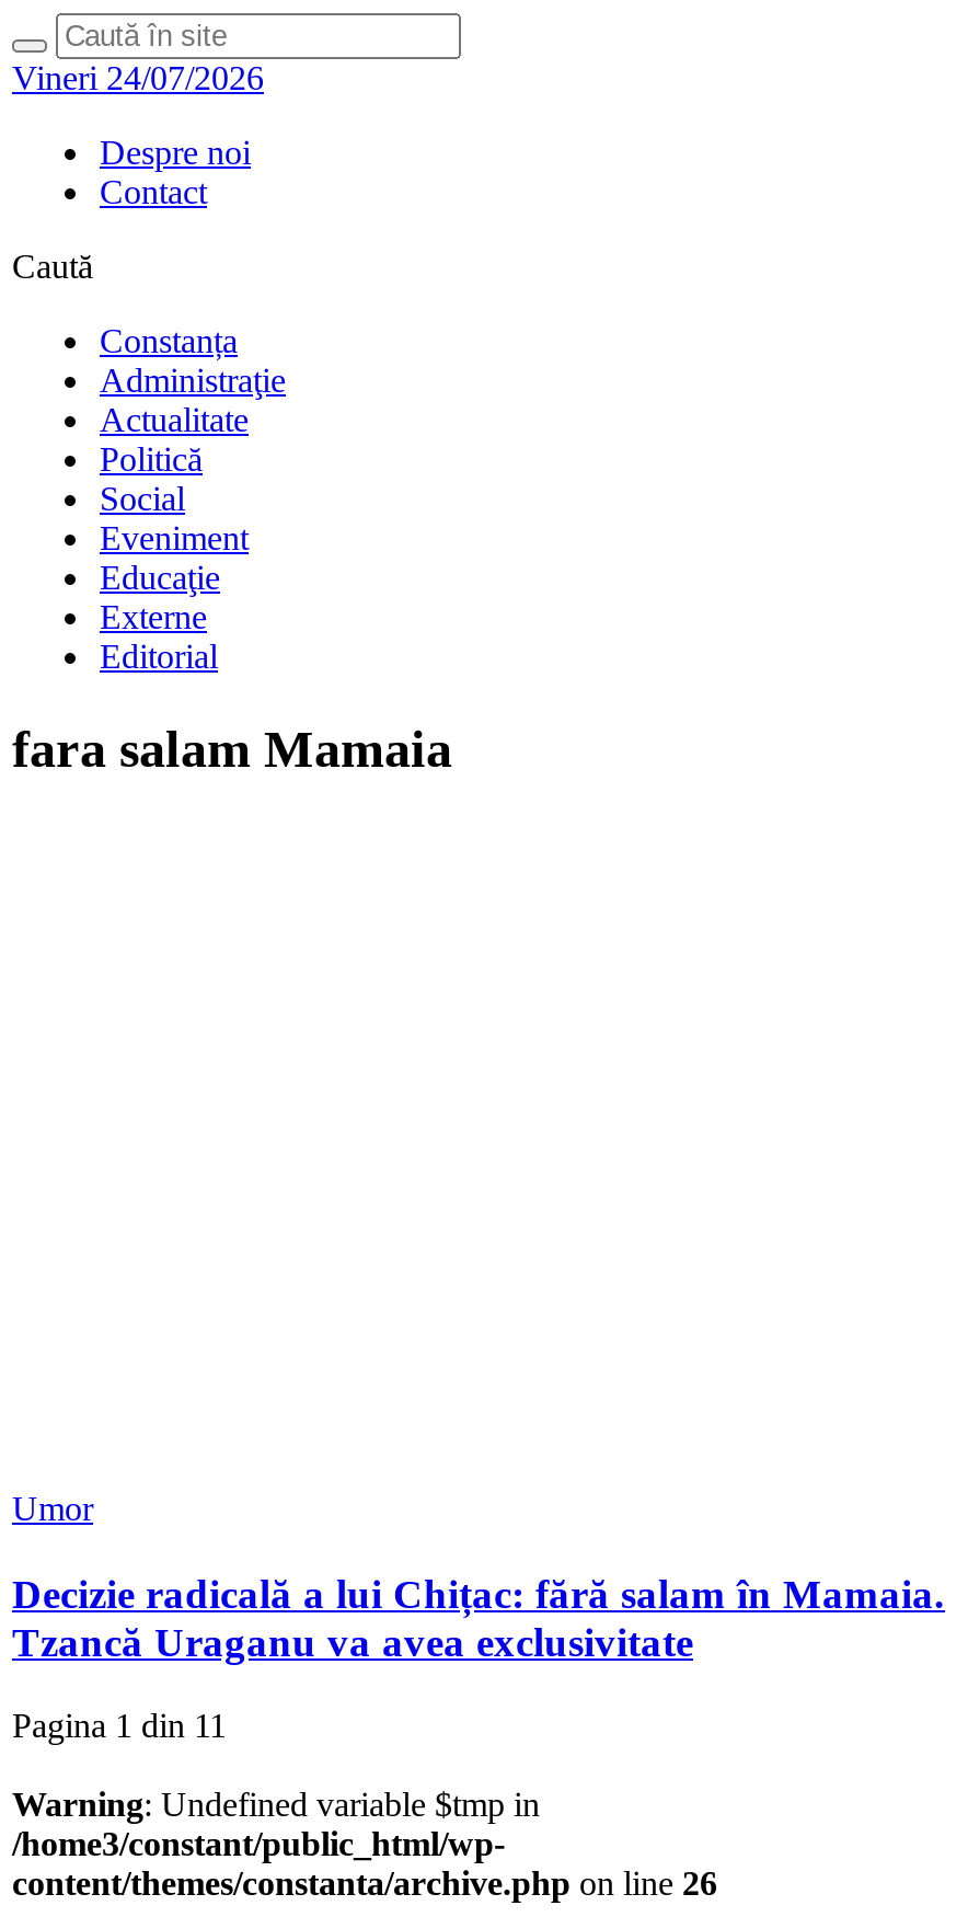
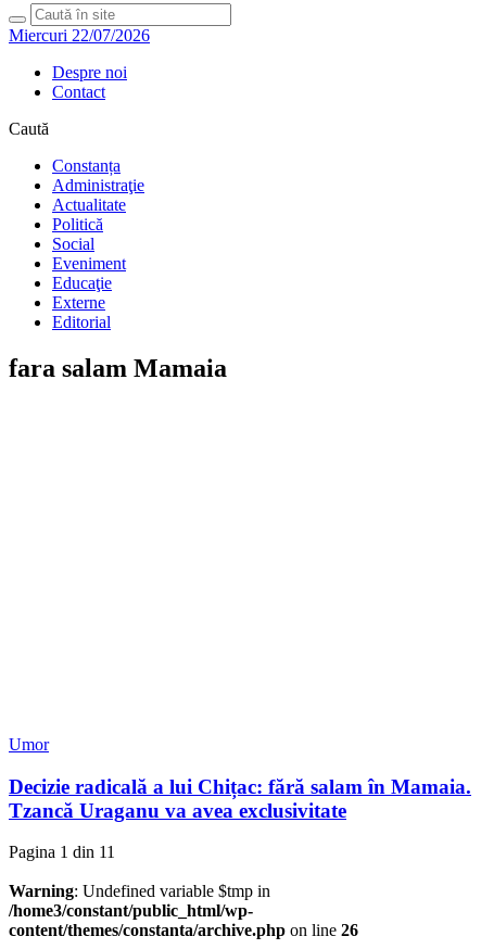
- Vineri 24/07/2026
+ Miercuri 22/07/2026
